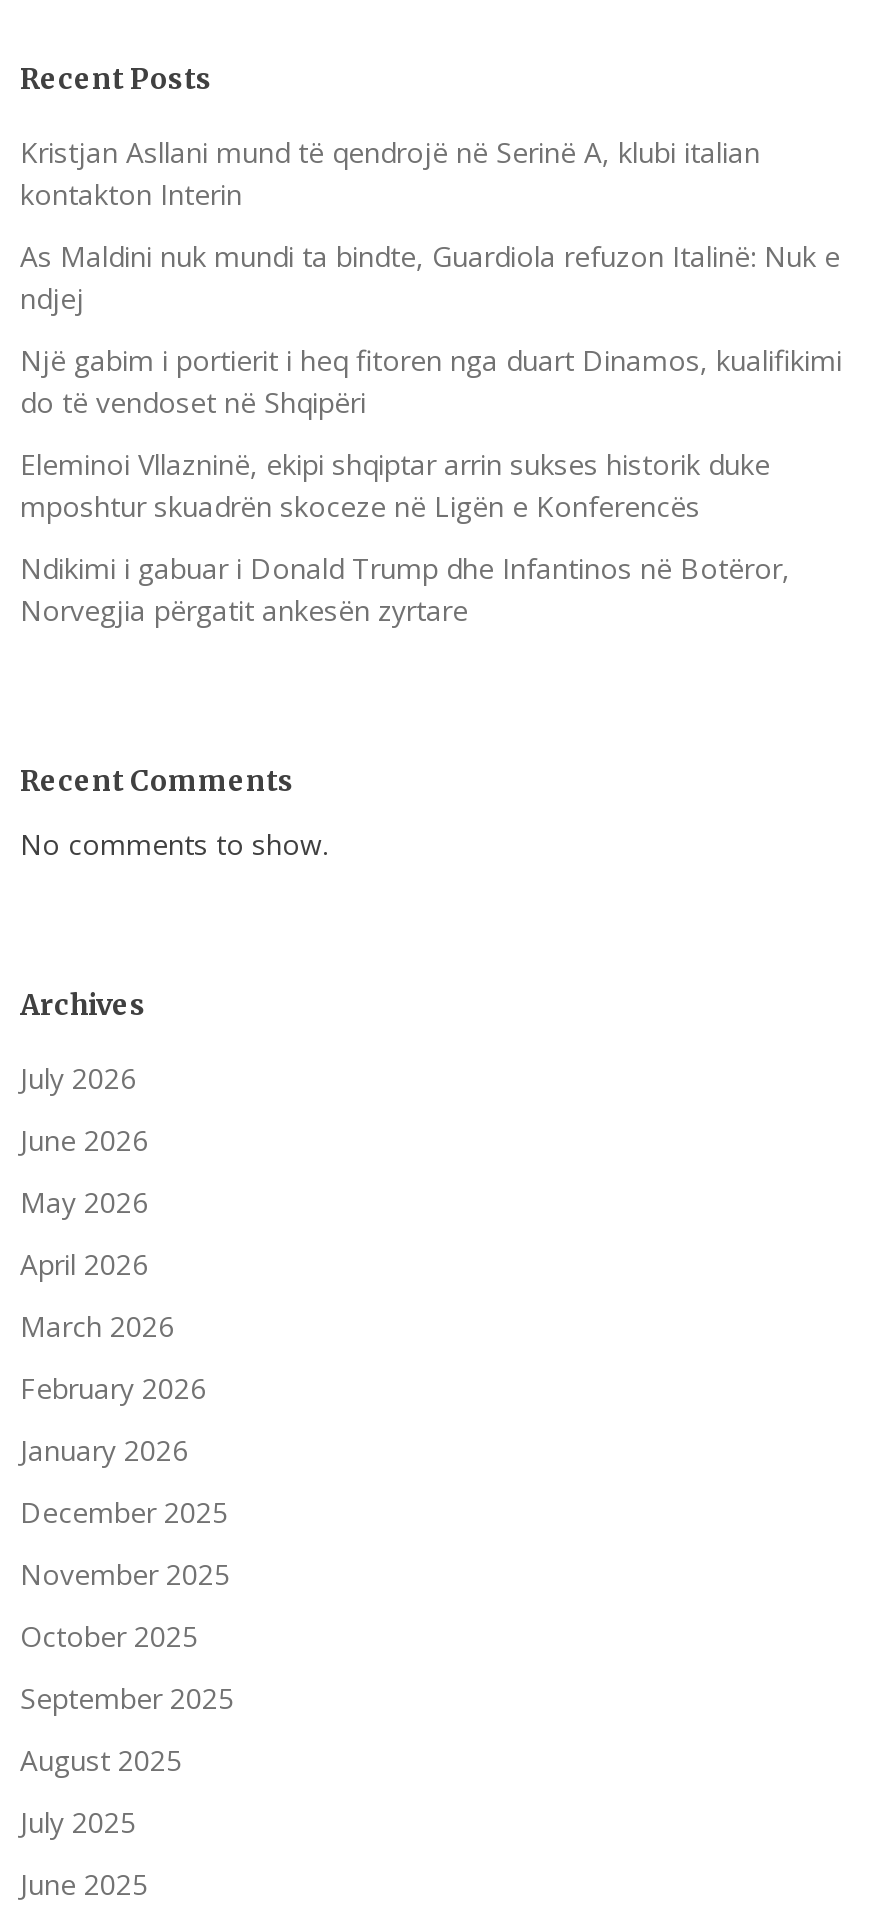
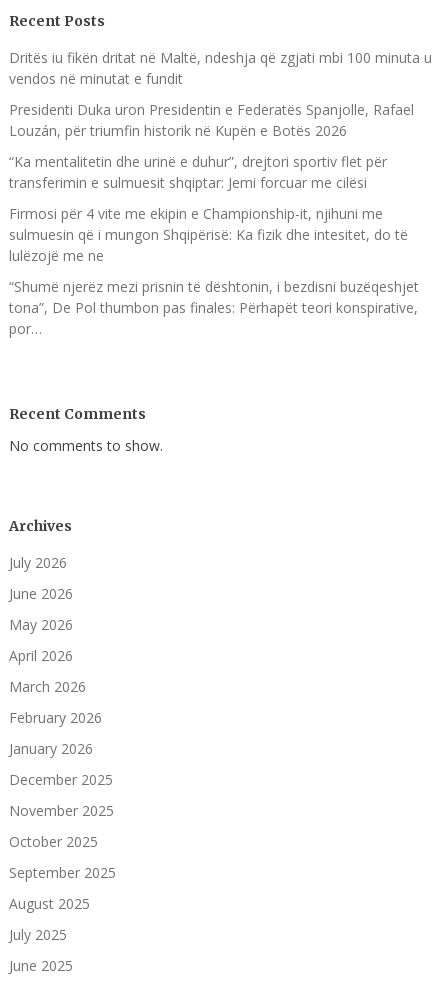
- Kristjan Asllani mund të qendrojë në Serinë A, klubi italian
- kontakton Interin
+ Dritës iu fikën dritat në Maltë, ndeshja që zgjati mbi 100 minuta u
+ vendos në minutat e fundit

- As Maldini nuk mundi ta bindte, Guardiola refuzon Italinë: Nuk e
- ndjej
+ Presidenti Duka uron Presidentin e Federatës Spanjolle, Rafael
+ Louzán, për triumfin historik në Kupën e Botës 2026

- Një gabim i portierit i heq fitoren nga duart Dinamos, kualifikimi
- do të vendoset në Shqipëri
+ “Ka mentalitetin dhe urinë e duhur”, drejtori sportiv flet për
+ transferimin e sulmuesit shqiptar: Jemi forcuar me cilësi

- Eleminoi Vllazninë, ekipi shqiptar arrin sukses historik duke
- mposhtur skuadrën skoceze në Ligën e Konferencës
+ Firmosi për 4 vite me ekipin e Championship-it, njihuni me
+ sulmuesin që i mungon Shqipërisë: Ka fizik dhe intesitet, do të
+ lulëzojë me ne

- Ndikimi i gabuar i Donald Trump dhe Infantinos në Botëror,
- Norvegjia përgatit ankesën zyrtare
+ “Shumë njerëz mezi prisnin të dështonin, i bezdisni buzëqeshjet
+ tona”, De Pol thumbon pas finales: Përhapët teori konspirative,
+ por…
